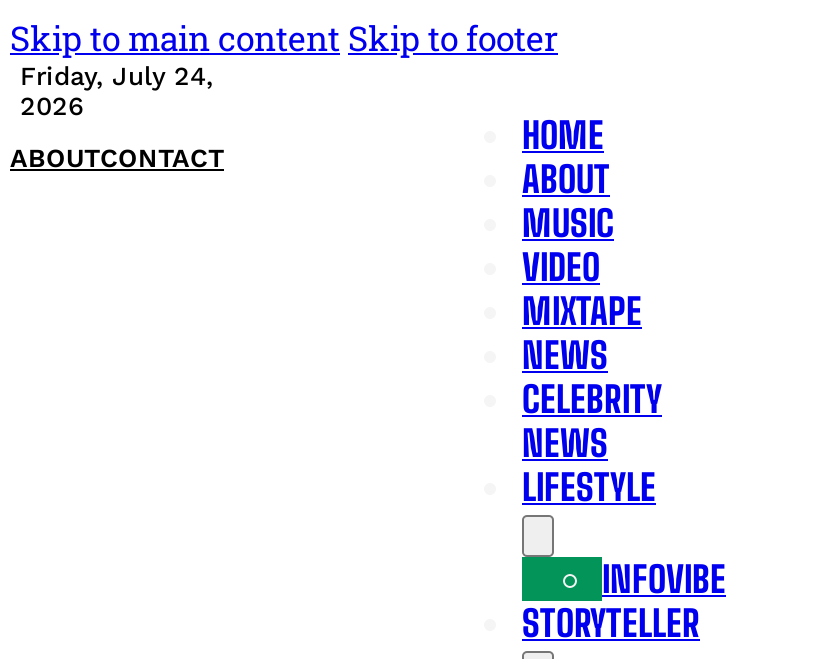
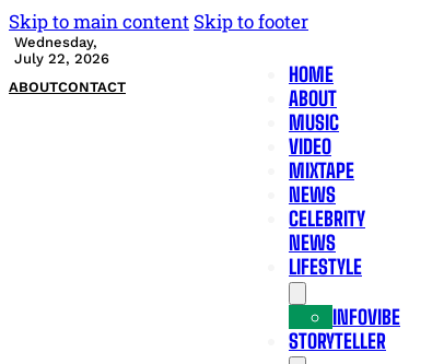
- Friday, July 24,
- 2026
+ Wednesday,
+ July 22, 2026
